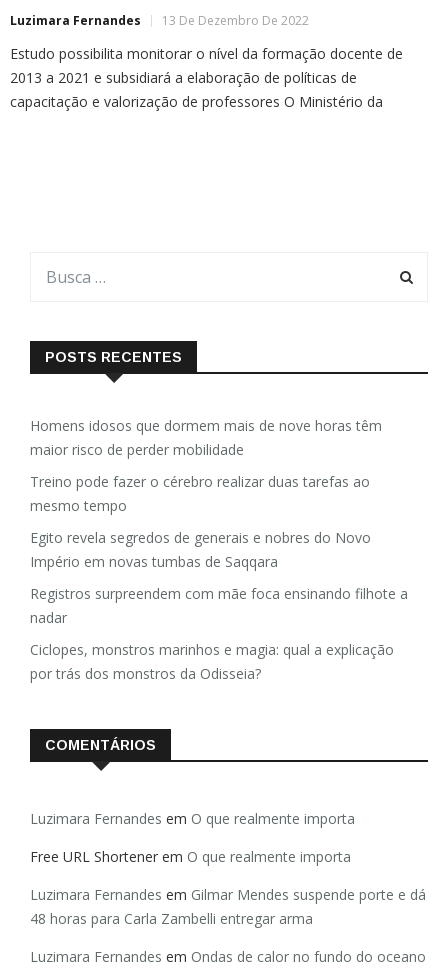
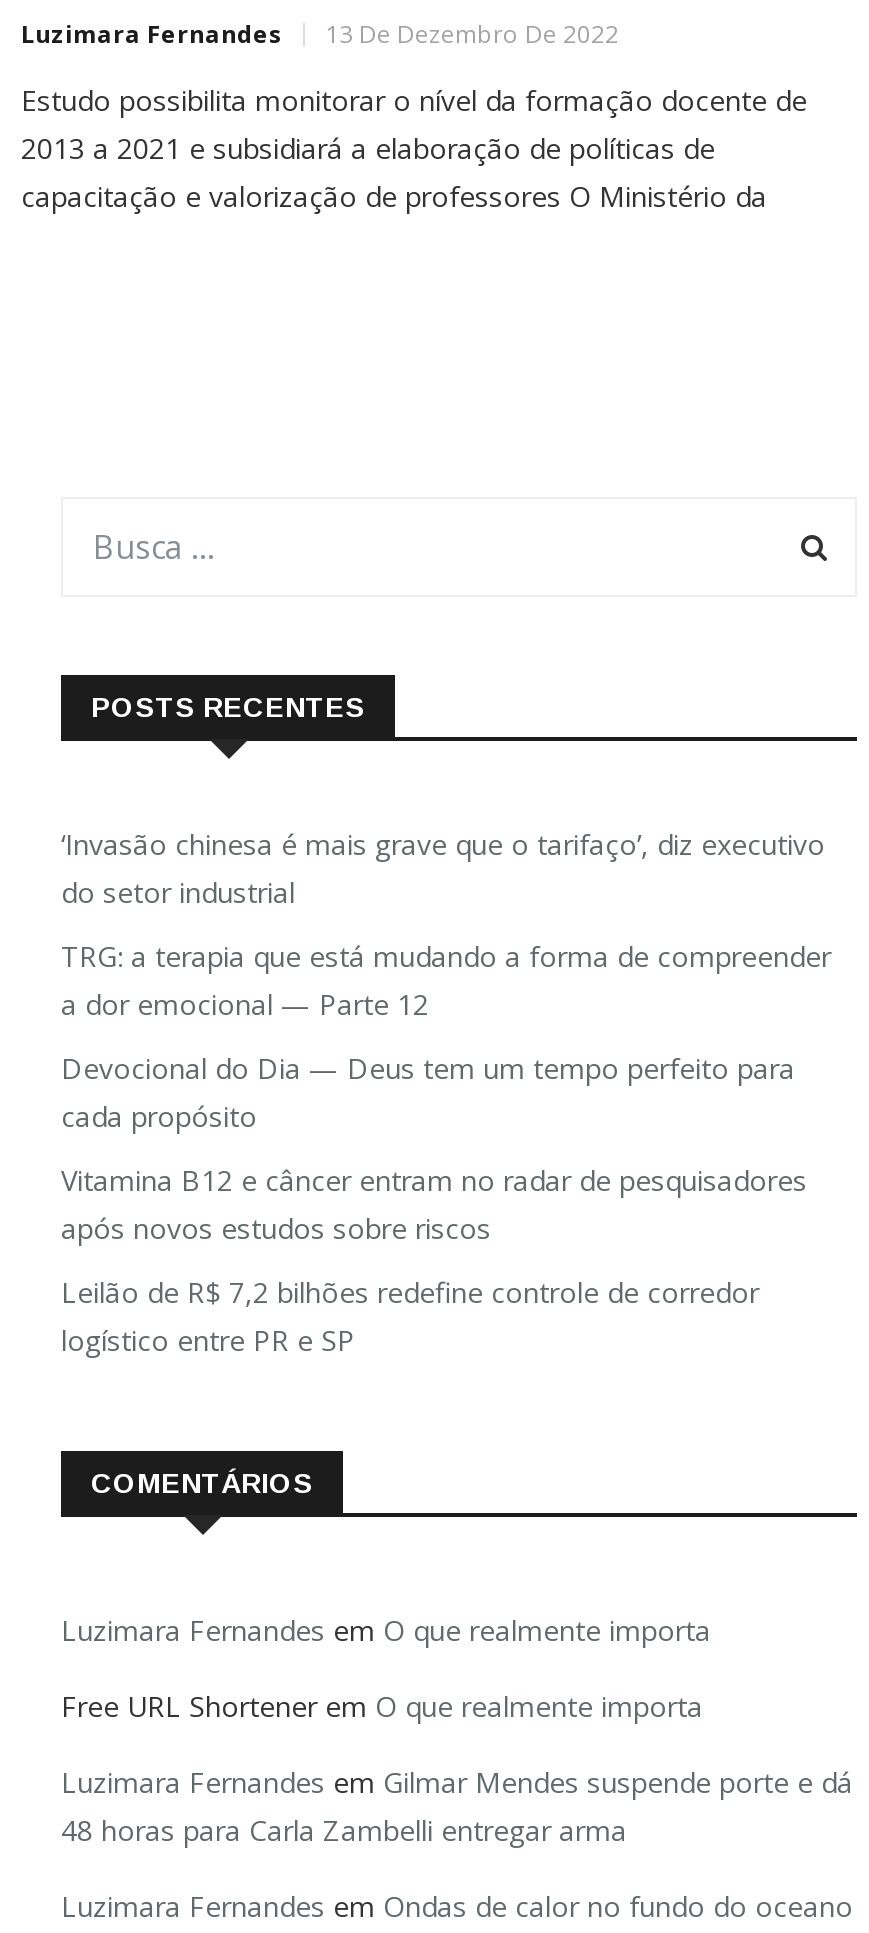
- Homens idosos que dormem mais de nove horas têm
- maior risco de perder mobilidade
+ ‘Invasão chinesa é mais grave que o tarifaço’, diz executivo
+ do setor industrial

- Treino pode fazer o cérebro realizar duas tarefas ao
- mesmo tempo
+ TRG: a terapia que está mudando a forma de compreender
+ a dor emocional — Parte 12

- Egito revela segredos de generais e nobres do Novo
- Império em novas tumbas de Saqqara
+ Devocional do Dia — Deus tem um tempo perfeito para
+ cada propósito

- Registros surpreendem com mãe foca ensinando filhote a
- nadar
+ Vitamina B12 e câncer entram no radar de pesquisadores
+ após novos estudos sobre riscos

- Ciclopes, monstros marinhos e magia: qual a explicação
- por trás dos monstros da Odisseia?
+ Leilão de R$ 7,2 bilhões redefine controle de corredor
+ logístico entre PR e SP
